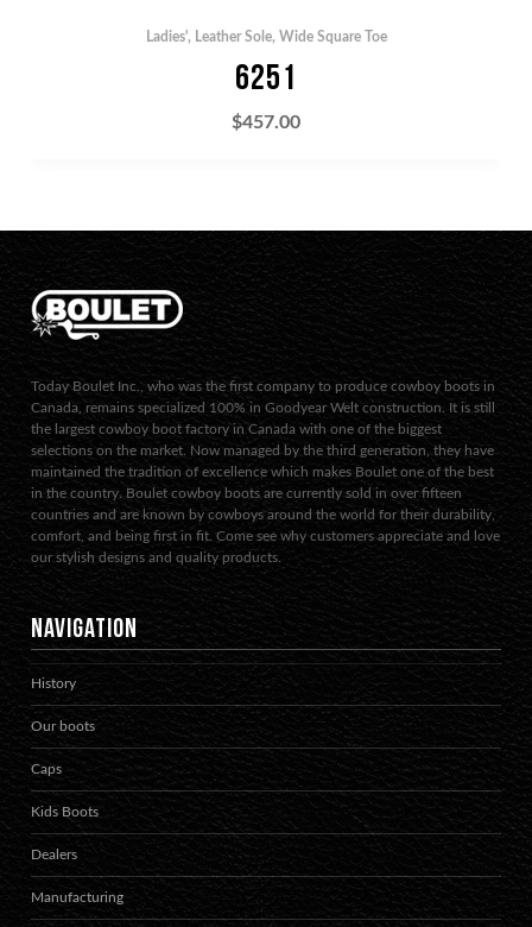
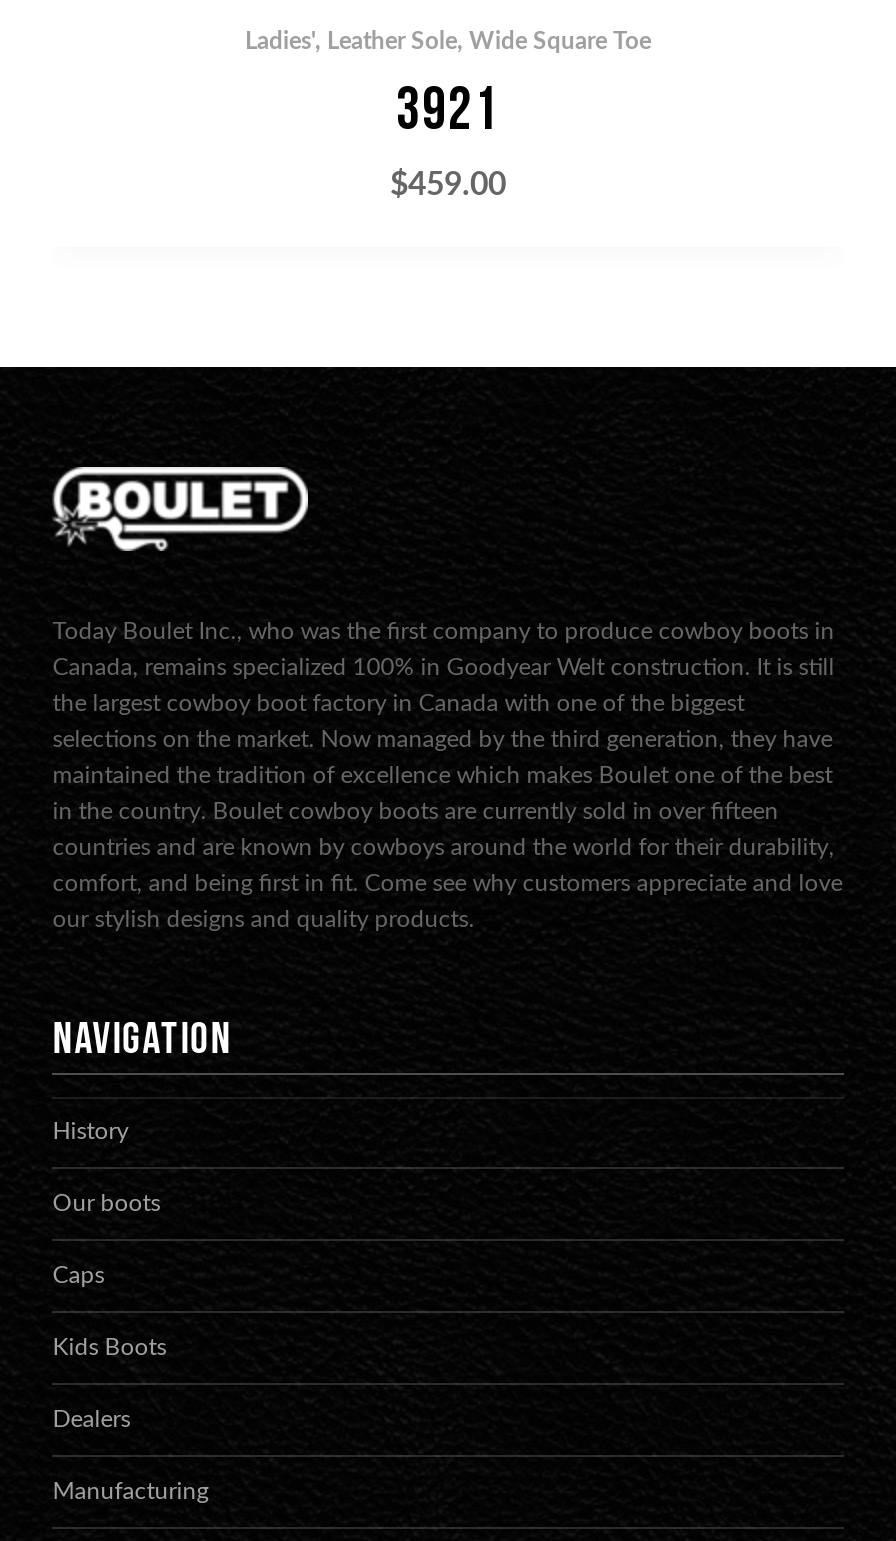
- 6251
+ 3921

- $457.00
+ $459.00
